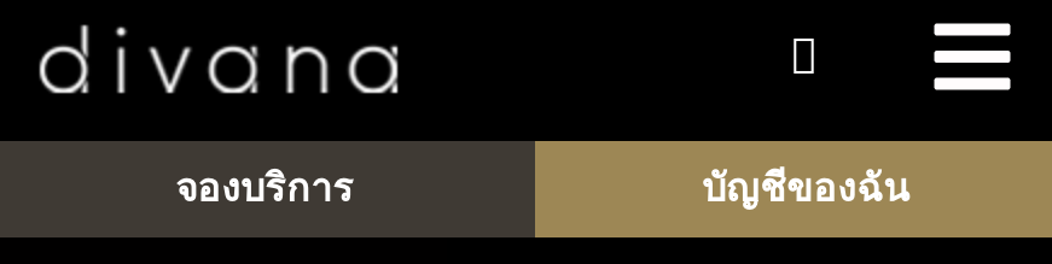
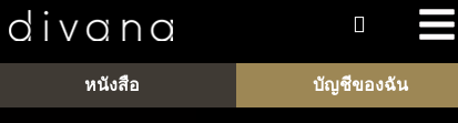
- จองบริการ
+ หนังสือ
